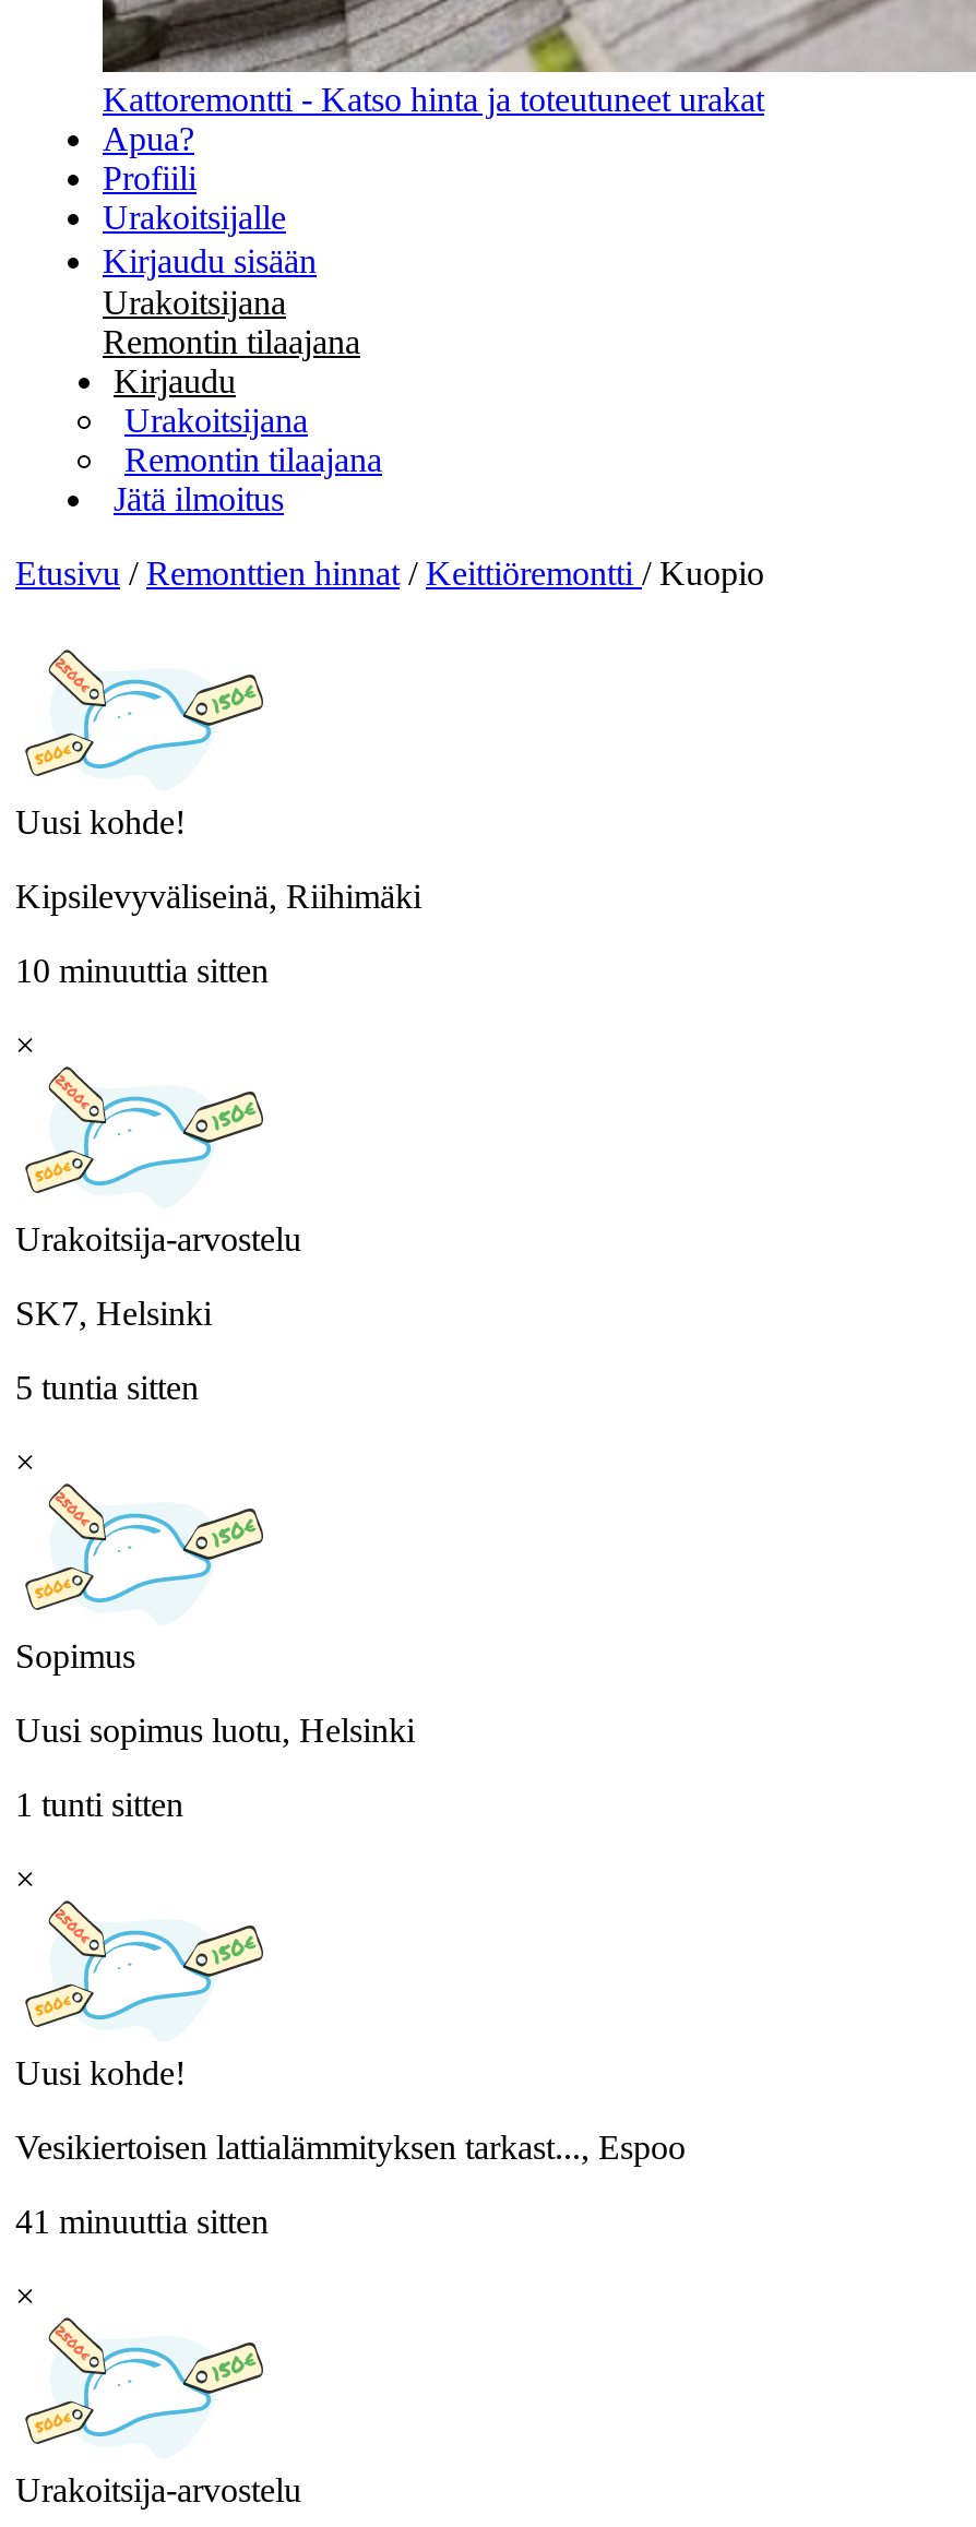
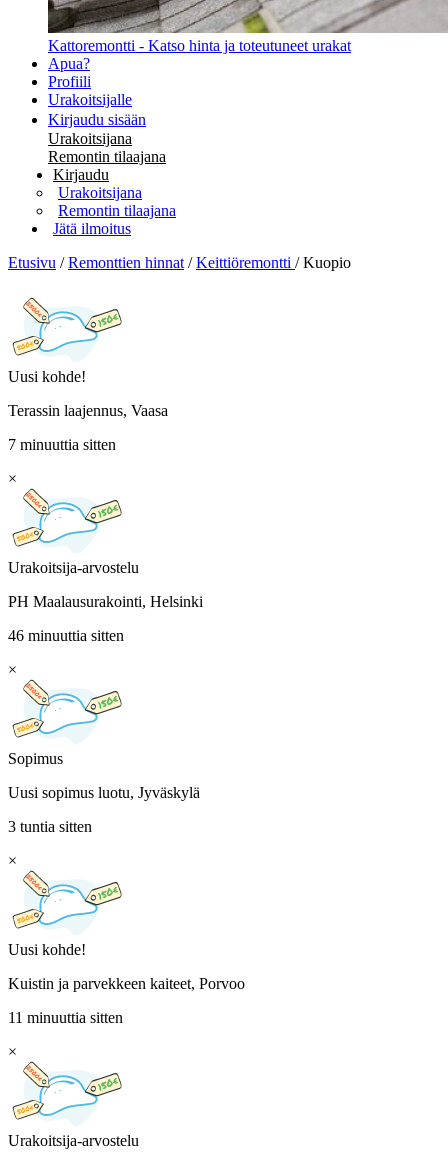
- Kipsilevyväliseinä, Riihimäki
+ Terassin laajennus, Vaasa

- 10 minuuttia sitten
+ 7 minuuttia sitten

- SK7, Helsinki
+ PH Maalausurakointi, Helsinki

- 5 tuntia sitten
+ 46 minuuttia sitten

- Uusi sopimus luotu, Helsinki
+ Uusi sopimus luotu, Jyväskylä

- 1 tunti sitten
+ 3 tuntia sitten

- Vesikiertoisen lattialämmityksen tarkast..., Espoo
+ Kuistin ja parvekkeen kaiteet, Porvoo

- 41 minuuttia sitten
+ 11 minuuttia sitten
